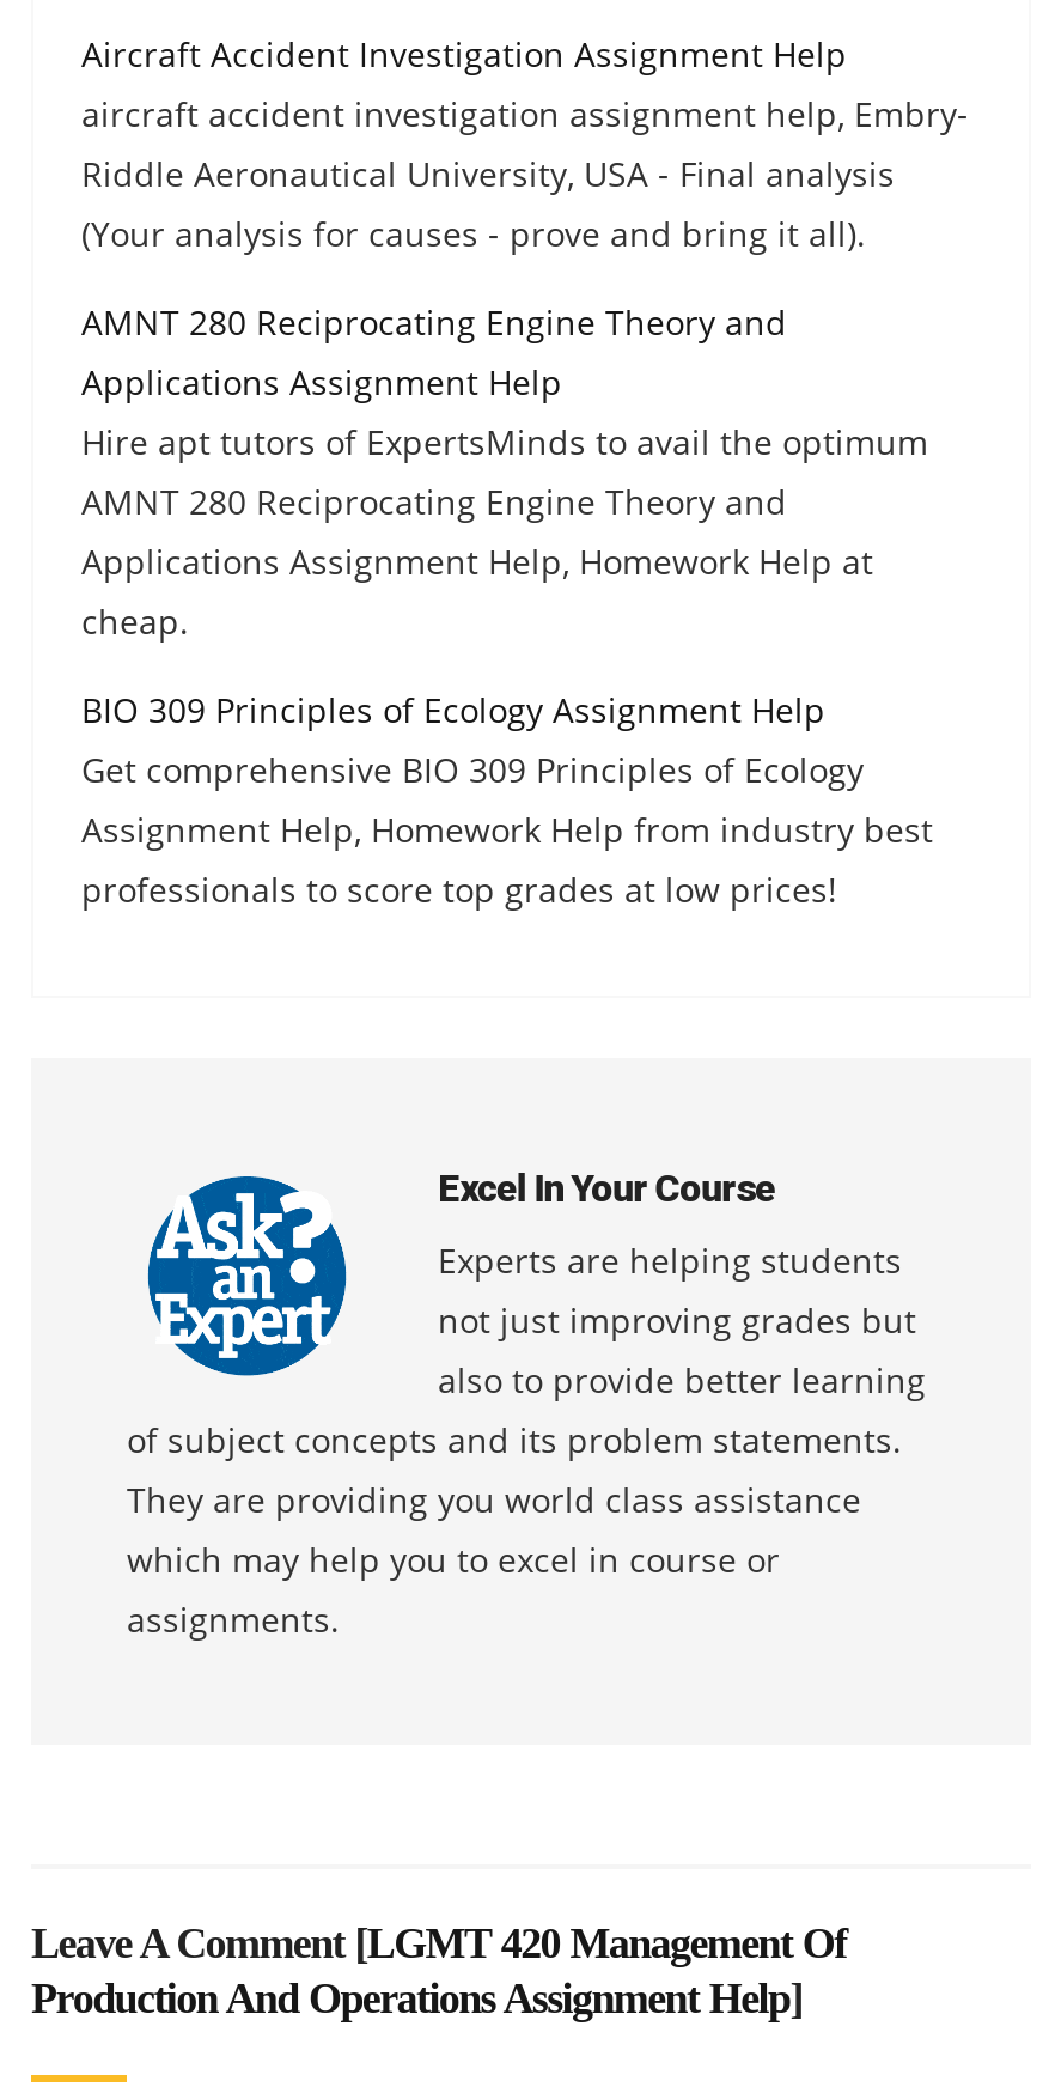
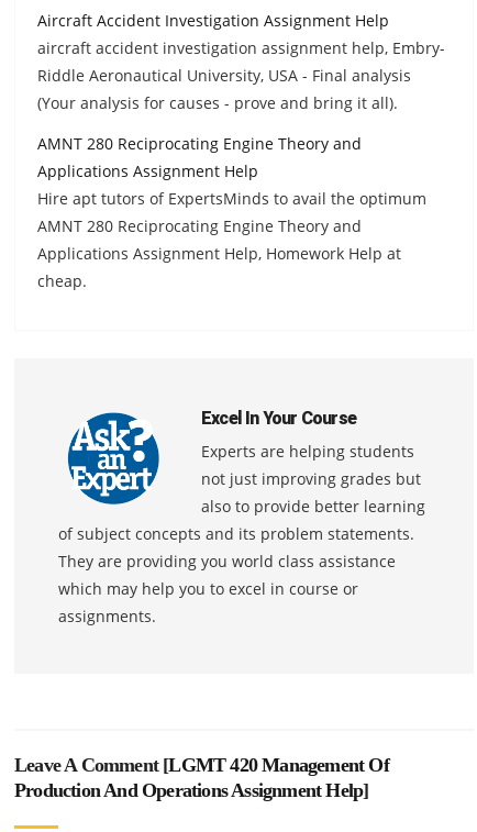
- BIO 309 Principles of Ecology Assignment Help
- Get comprehensive BIO 309 Principles of Ecology
- Assignment Help, Homework Help from industry best
- professionals to score top grades at low prices!
